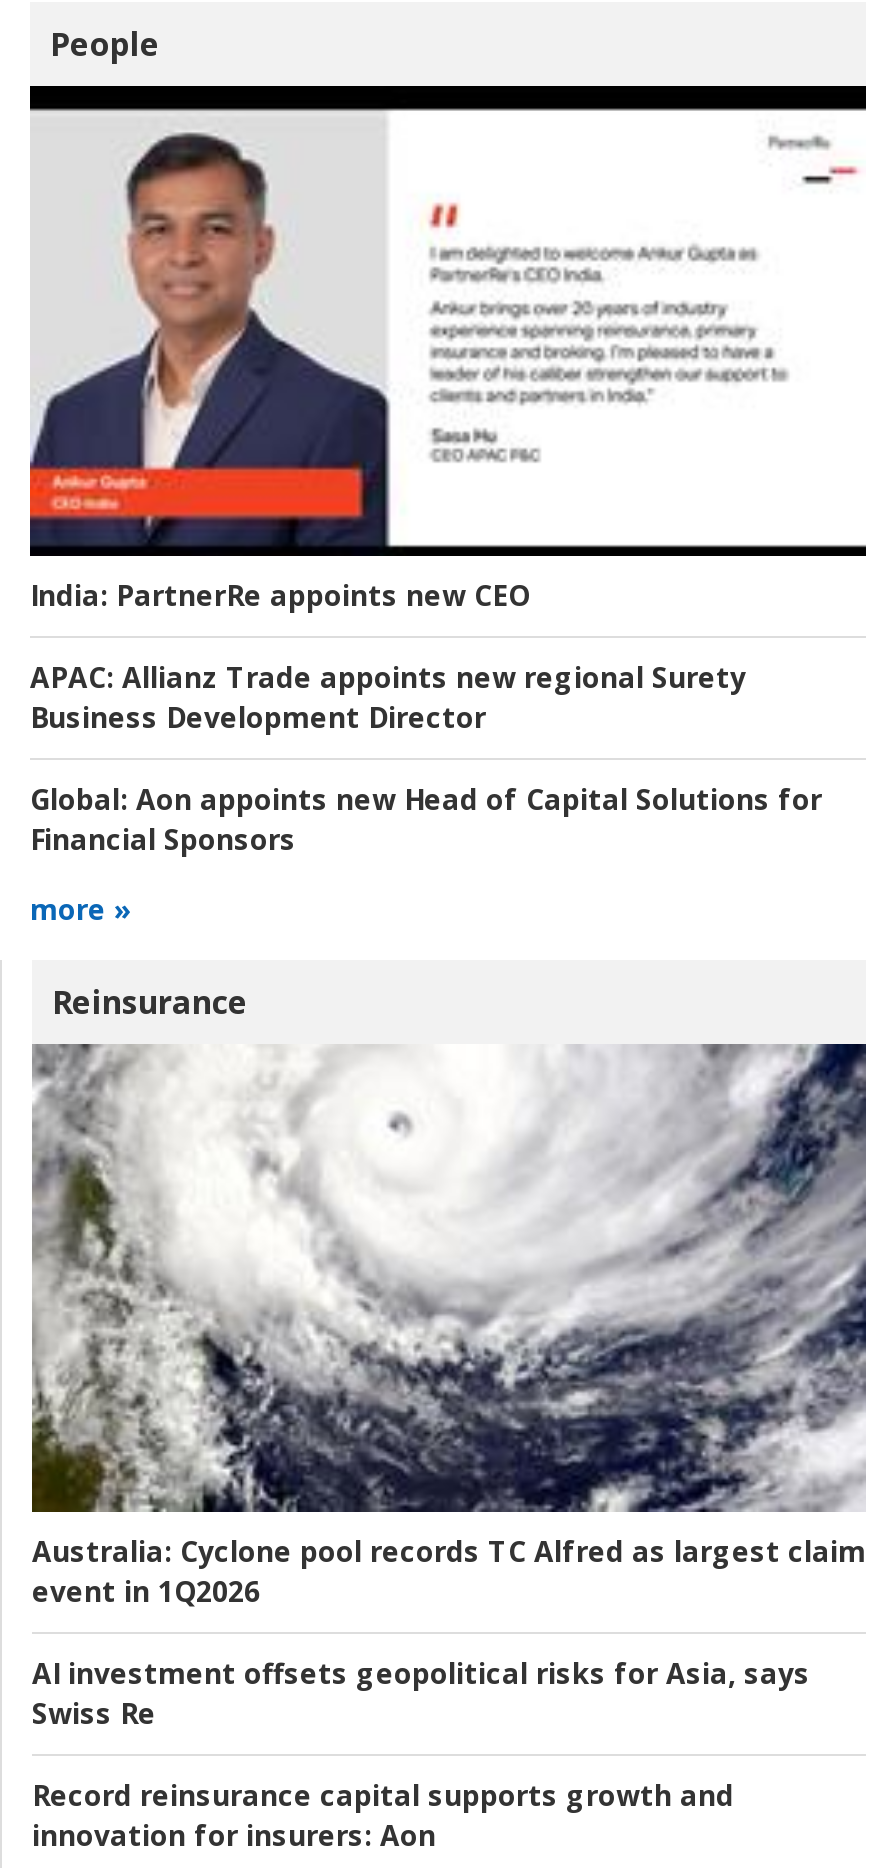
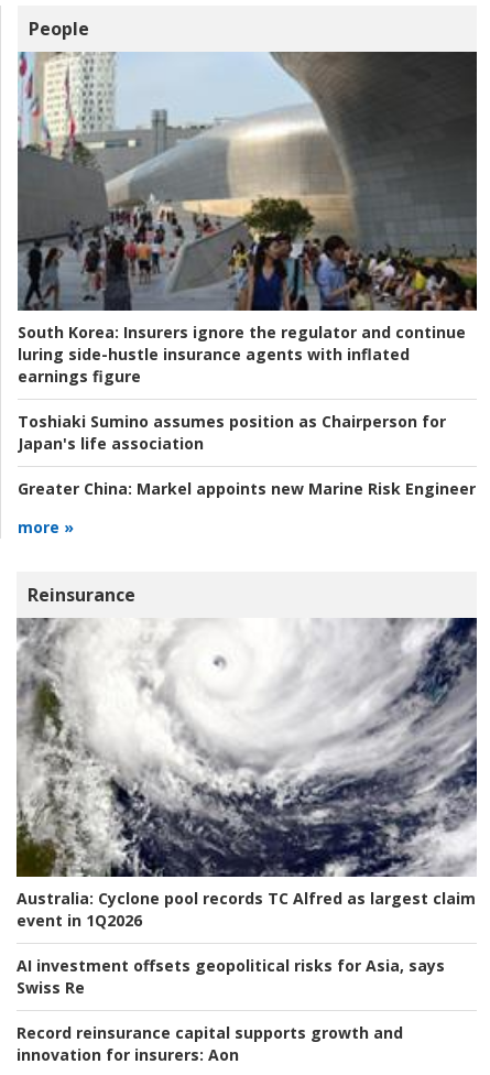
- [image]
- India: PartnerRe appoints new CEO
+ [image]
+ South Korea: Insurers ignore the regulator and continue
+ luring side-hustle insurance agents with inflated
+ earnings figure

- APAC: Allianz Trade appoints new regional Surety
- Business Development Director
+ Toshiaki Sumino assumes position as Chairperson for
+ Japan's life association

- Global: Aon appoints new Head of Capital Solutions for
- Financial Sponsors
+ Greater China: Markel appoints new Marine Risk Engineer
